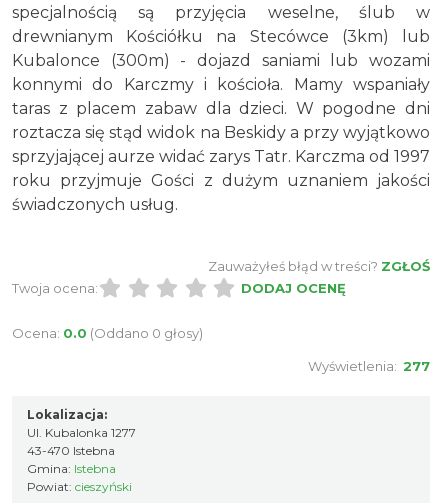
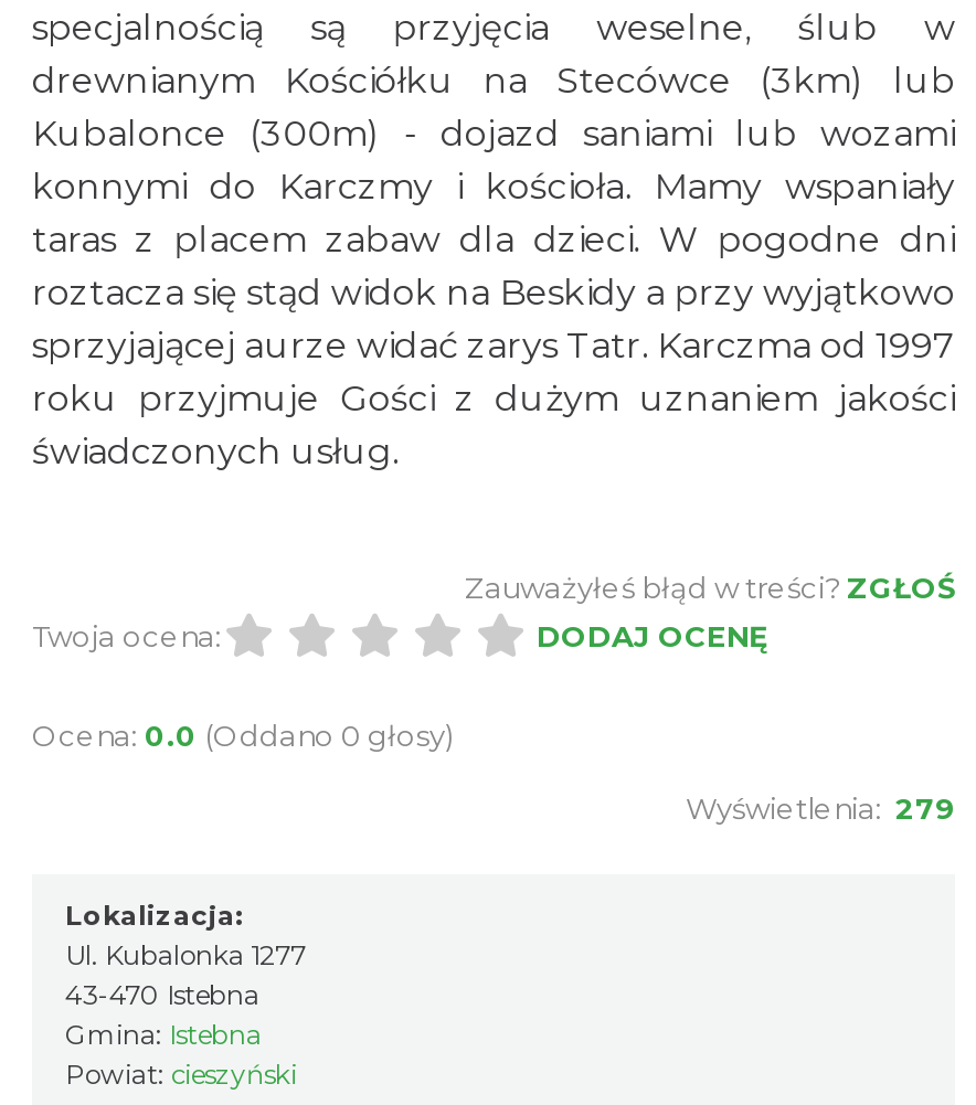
- Wyświetlenia: 277
+ Wyświetlenia: 279
